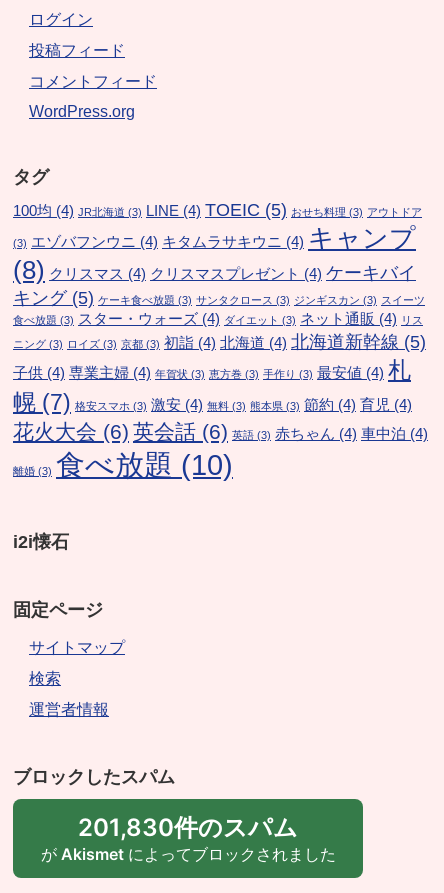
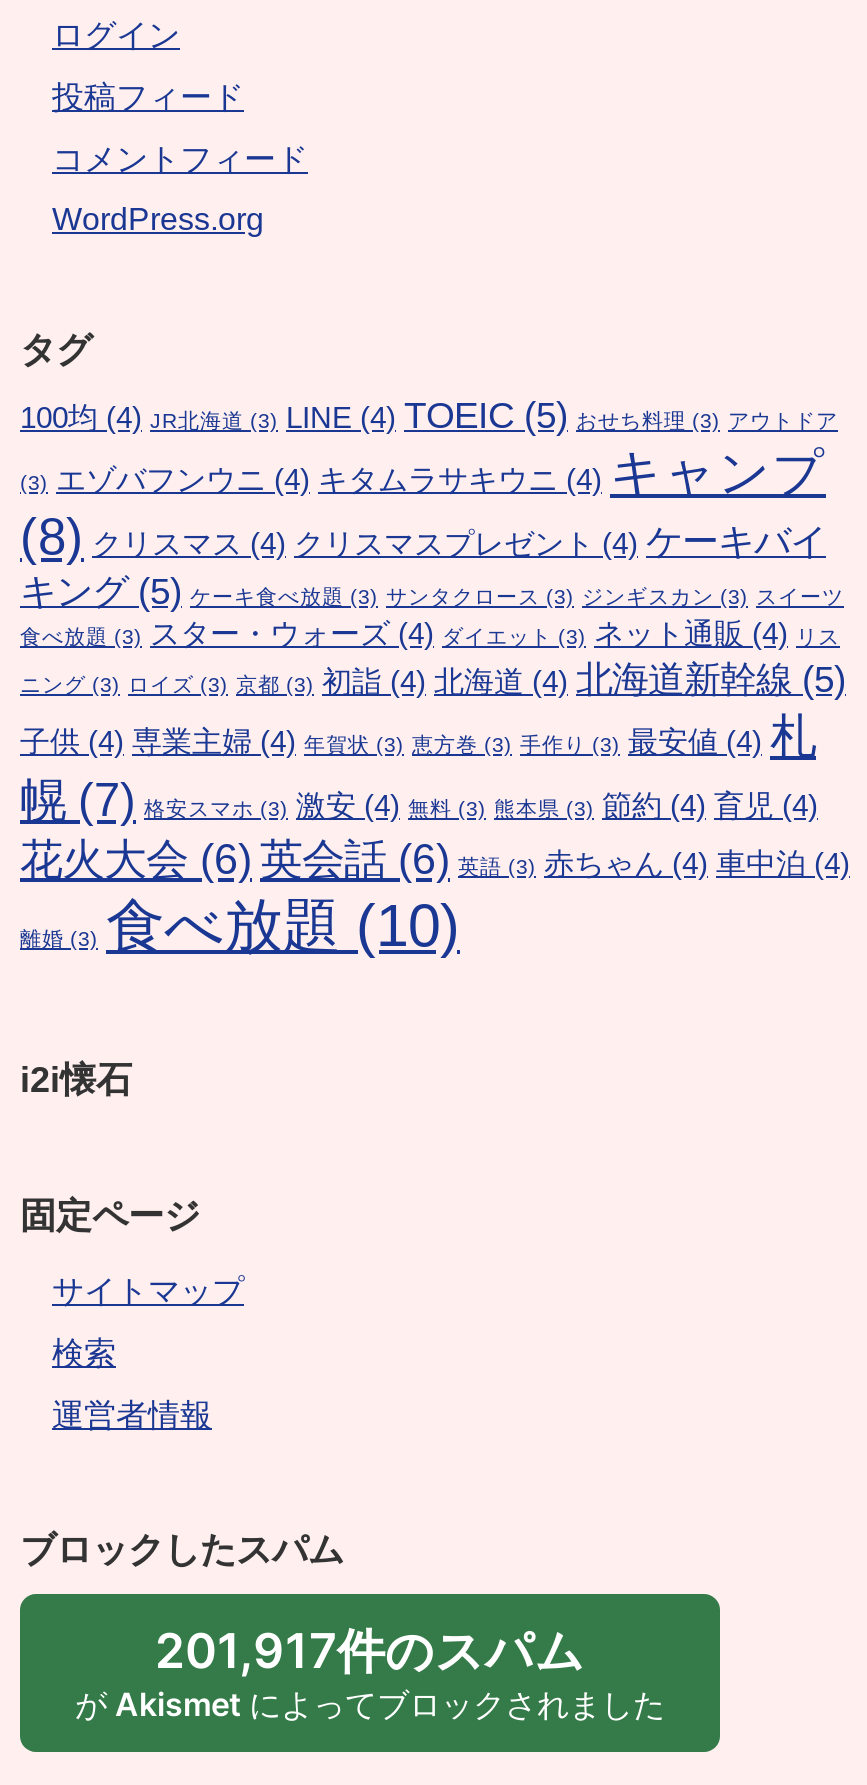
- 201,830件のスパム
+ 201,917件のスパム
